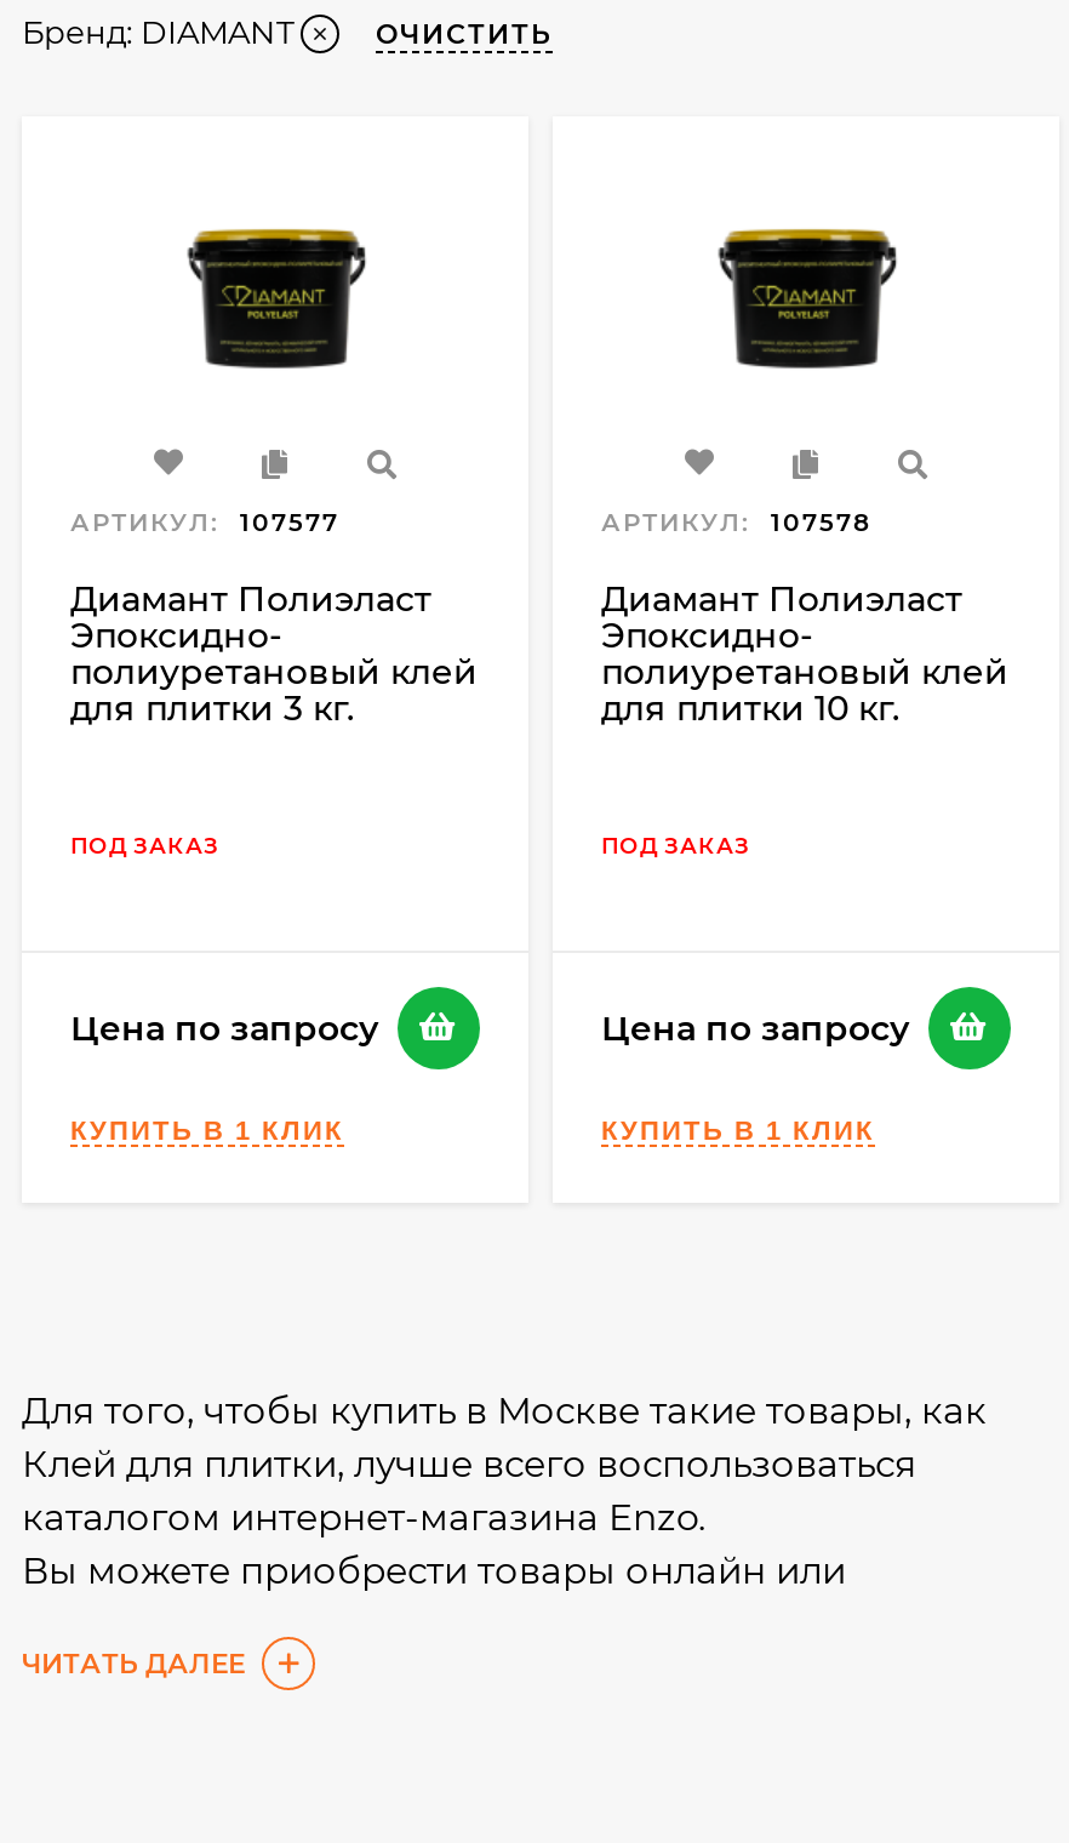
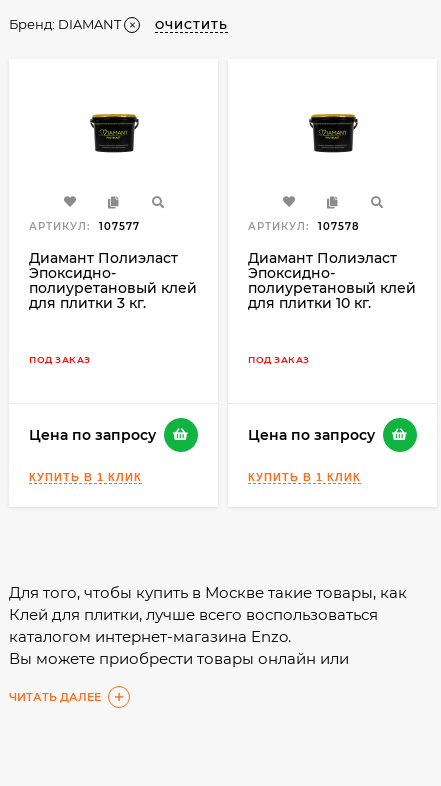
- [image]
+ [image]

- [image]
+ [image]
